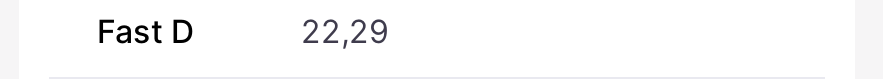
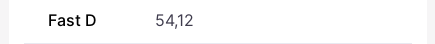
- 22,29
+ 54,12
